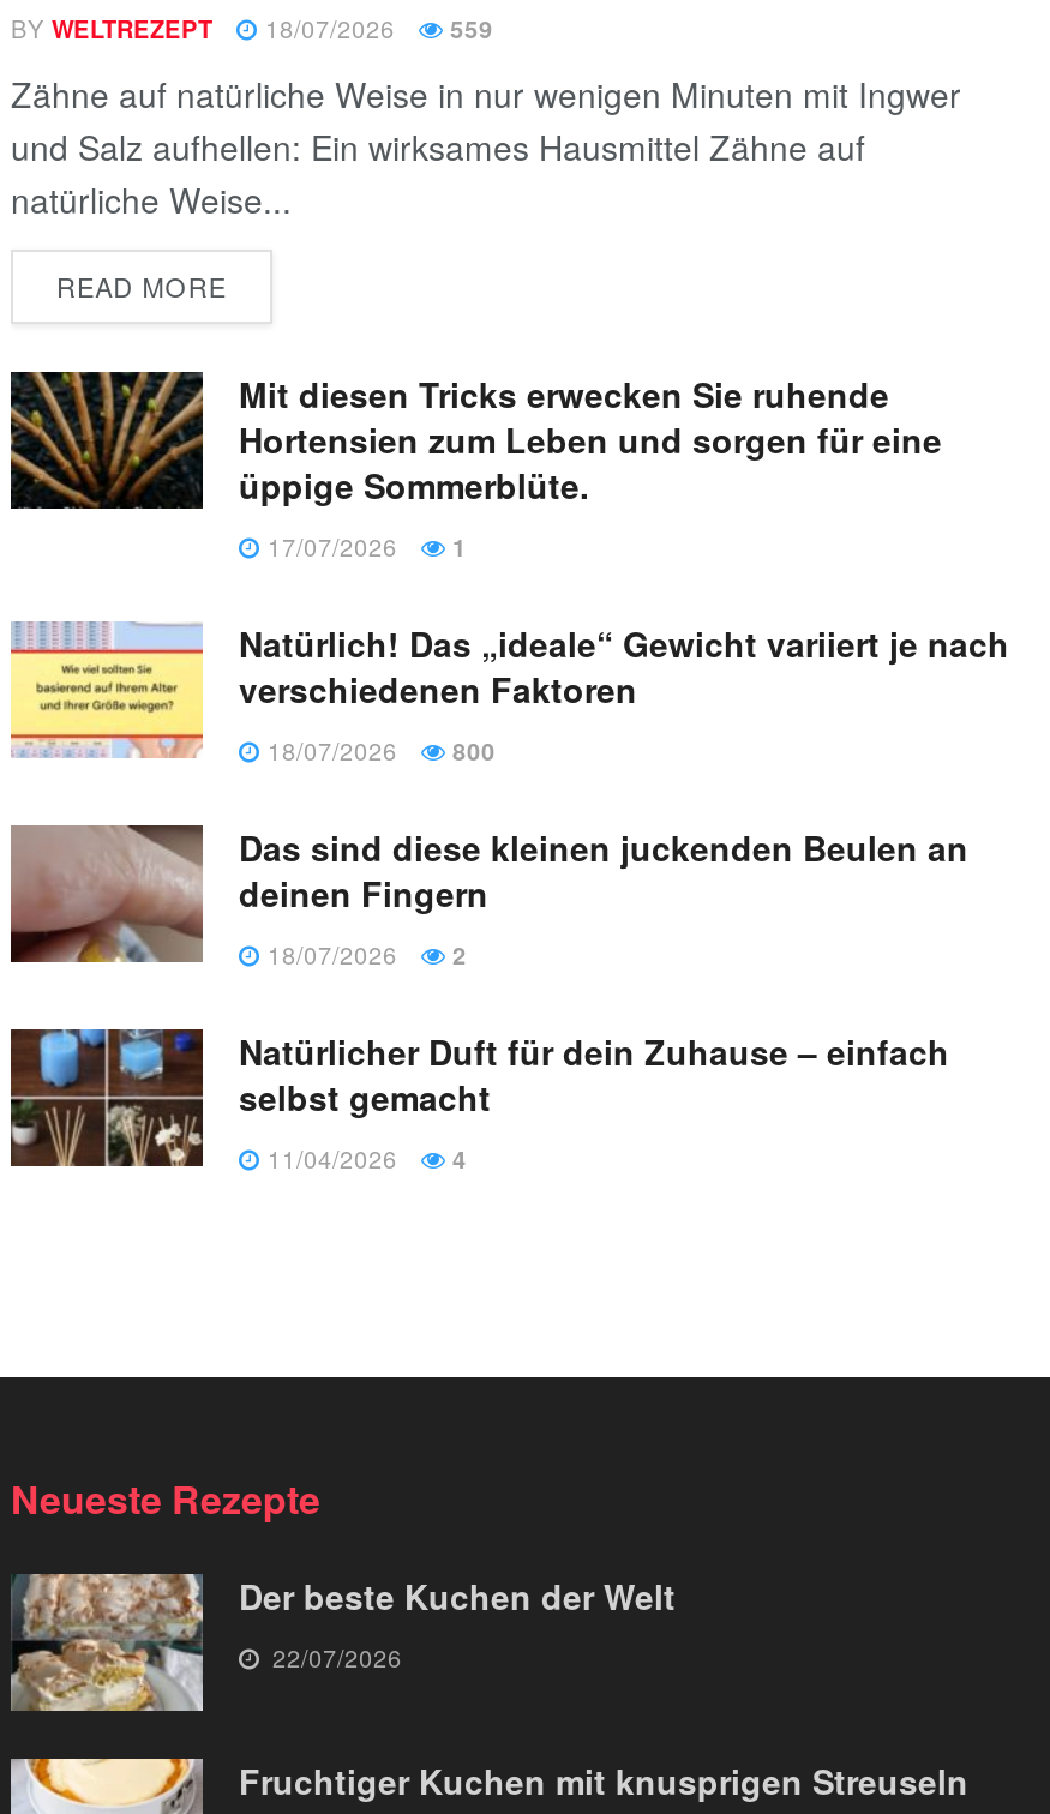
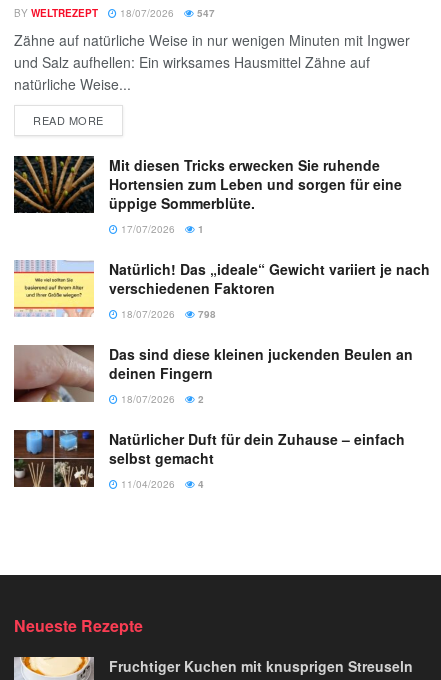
- BY WELTREZEPT 18/07/2026 559
+ BY WELTREZEPT 18/07/2026 547

- 18/07/2026 800
+ 18/07/2026 798

- [image]
- Der beste Kuchen der Welt
- 22/07/2026
